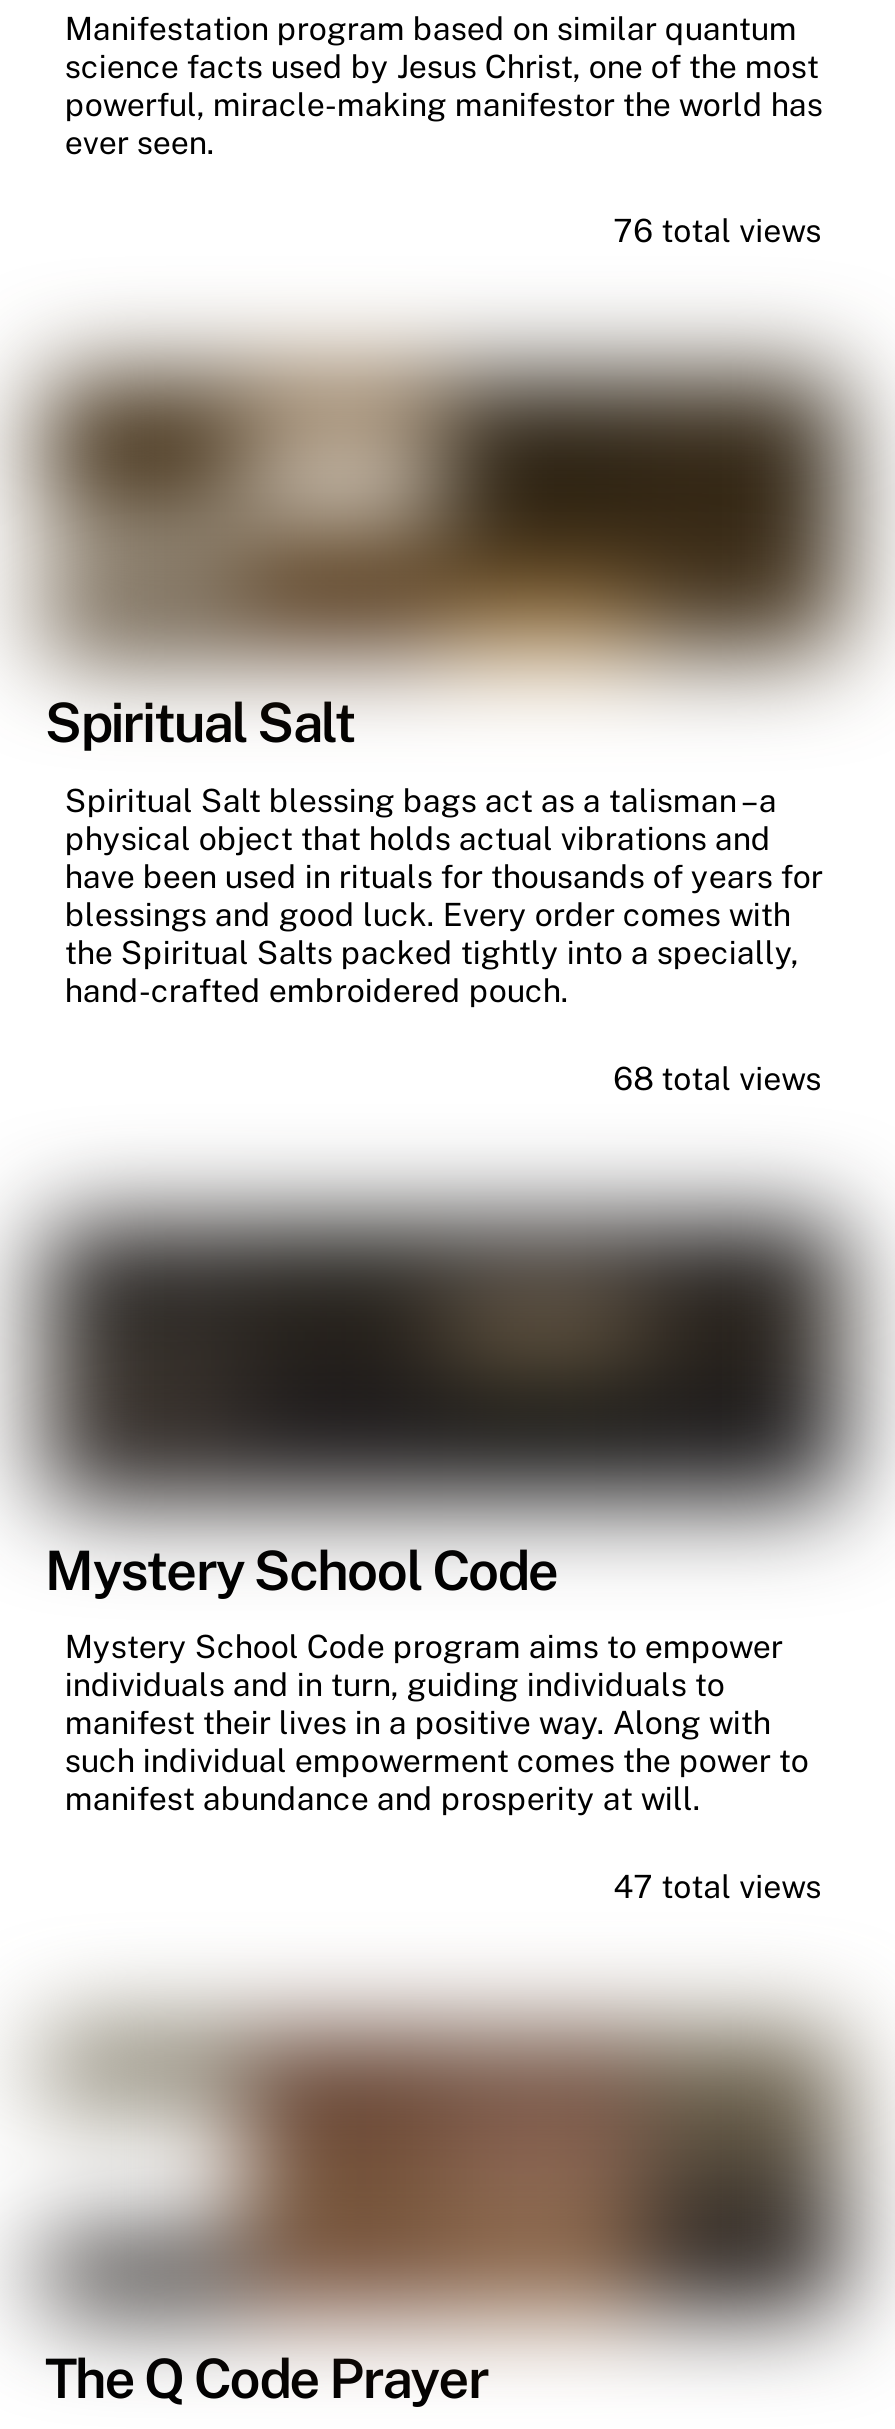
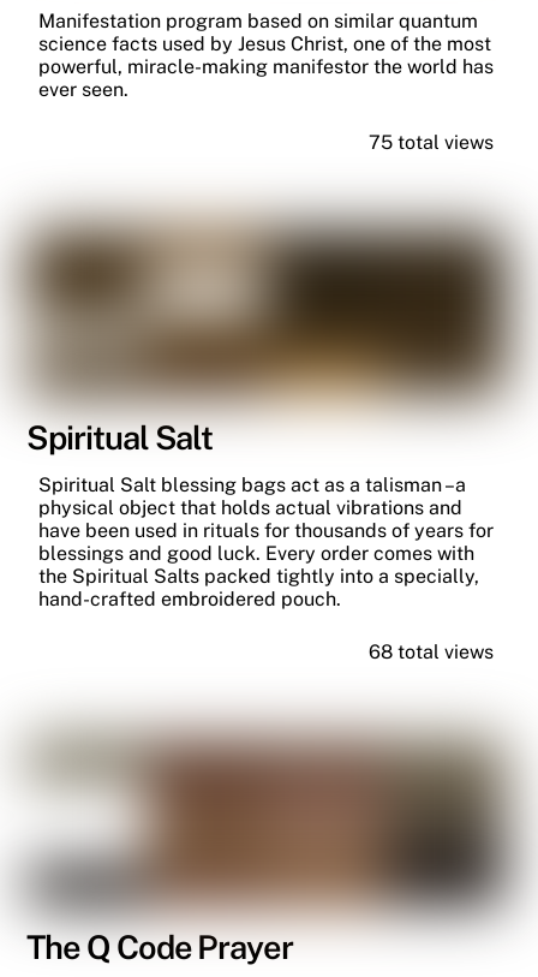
- 76 total views
+ 75 total views

- [image]
- Mystery School Code
- Mystery School Code program aims to empower
- individuals and in turn, guiding individuals to
- manifest their lives in a positive way. Along with
- such individual empowerment comes the power to
- manifest abundance and prosperity at will.
- 47 total views
